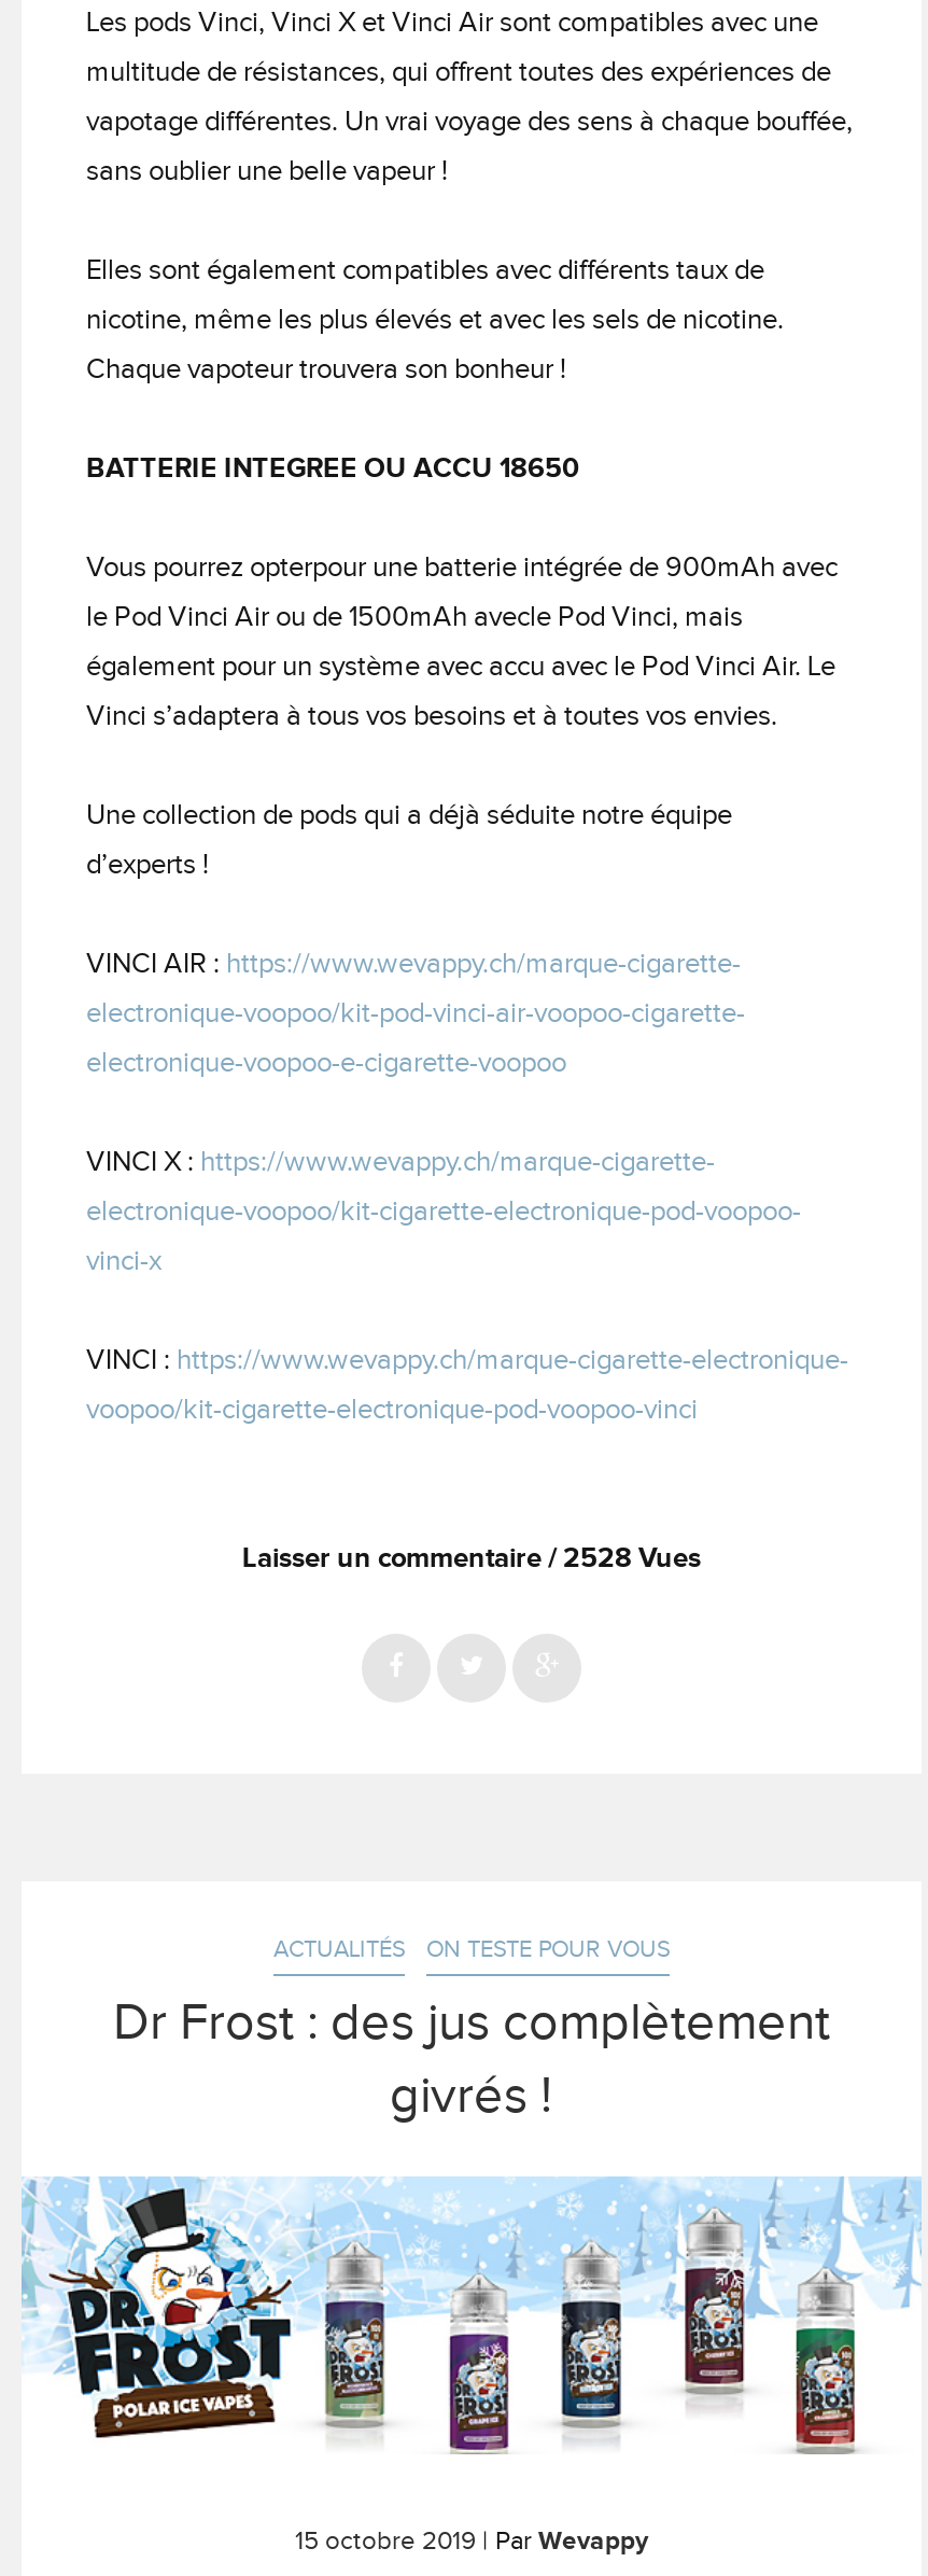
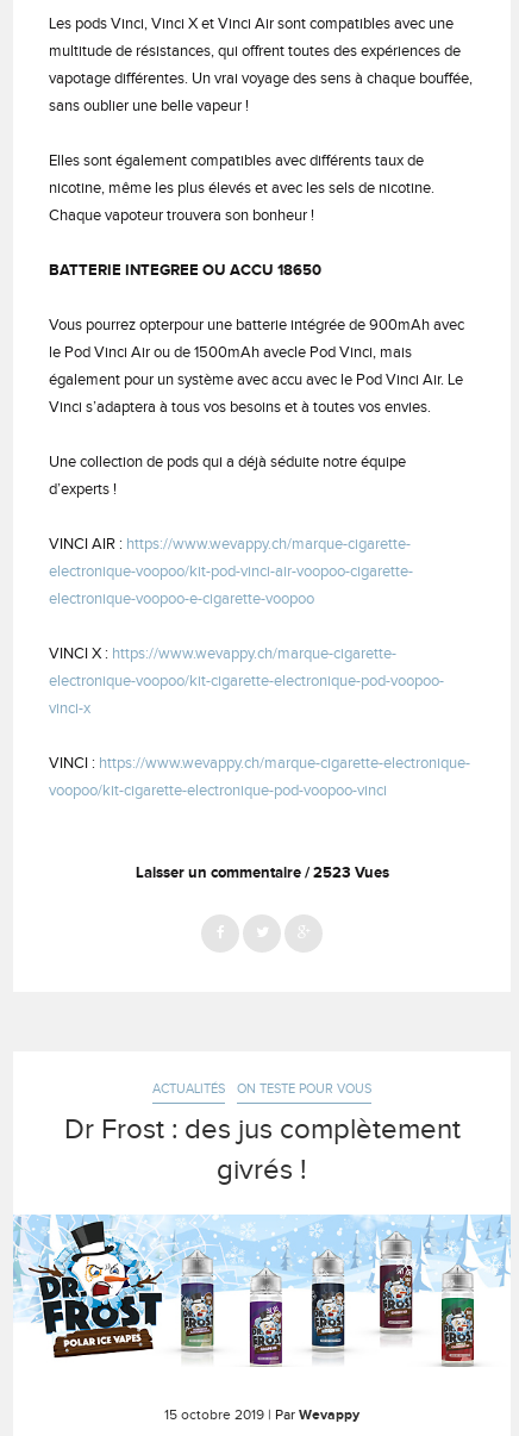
- Laisser un commentaire 2528 Vues
+ Laisser un commentaire 2523 Vues
